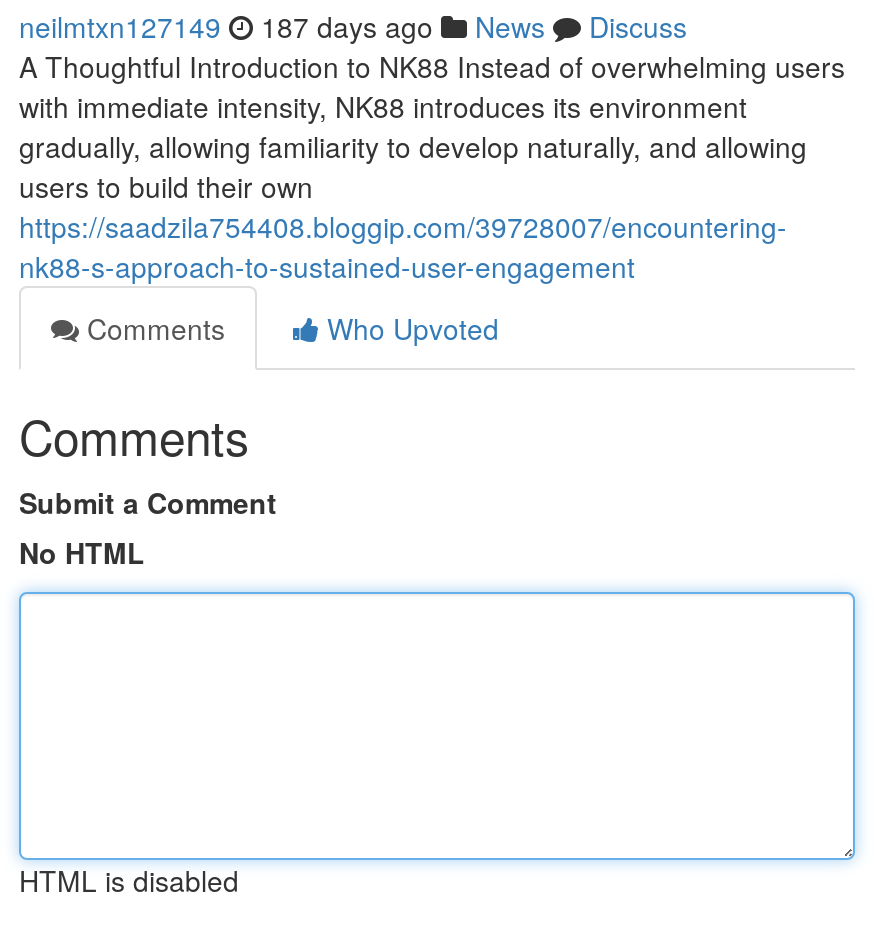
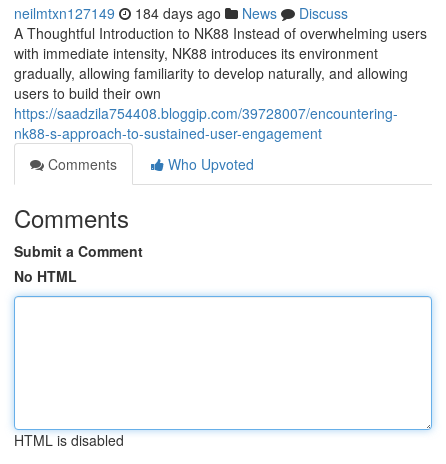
- neilmtxn127149 187 days ago News Discuss
+ neilmtxn127149 184 days ago News Discuss
